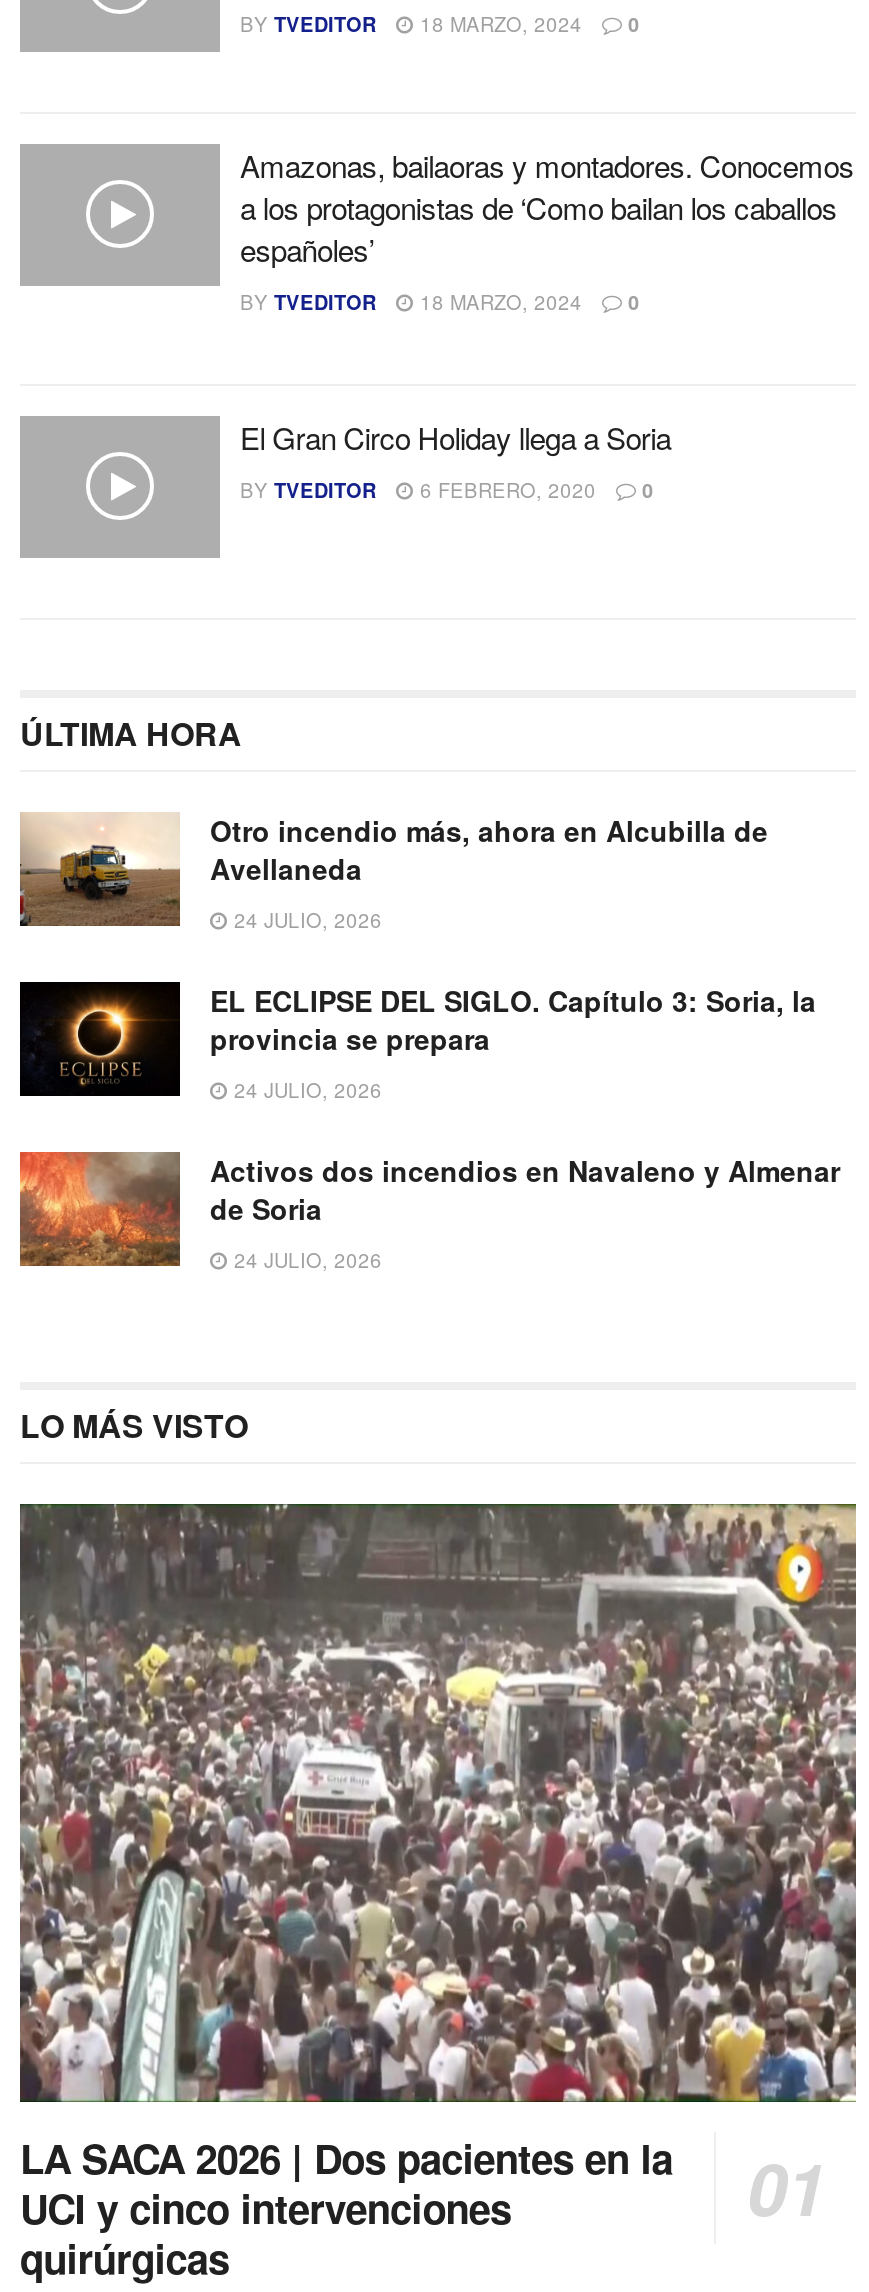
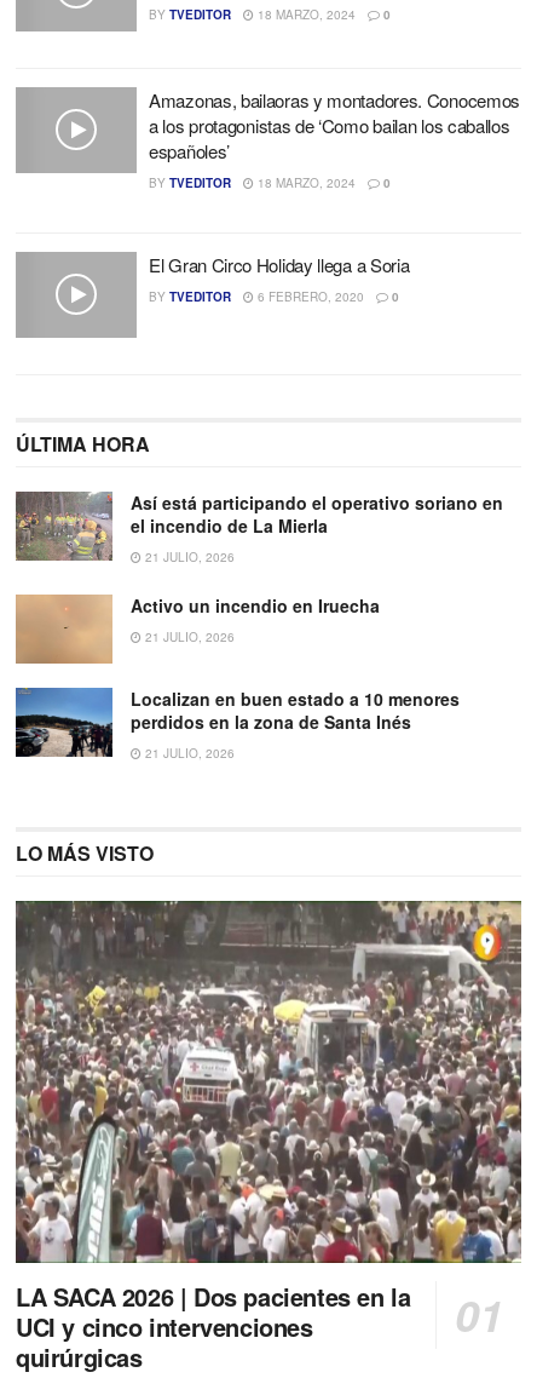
- [image]
- Otro incendio más, ahora en Alcubilla de
- Avellaneda
- 24 JULIO, 2026
+ [image]
+ Así está participando el operativo soriano en
+ el incendio de La Mierla
+ 21 JULIO, 2026

- [image]
- EL ECLIPSE DEL SIGLO. Capítulo 3: Soria, la
- provincia se prepara
- 24 JULIO, 2026
+ [image]
+ Activo un incendio en Iruecha
+ 21 JULIO, 2026

- [image]
- Activos dos incendios en Navaleno y Almenar
- de Soria
- 24 JULIO, 2026
+ [image]
+ Localizan en buen estado a 10 menores
+ perdidos en la zona de Santa Inés
+ 21 JULIO, 2026
